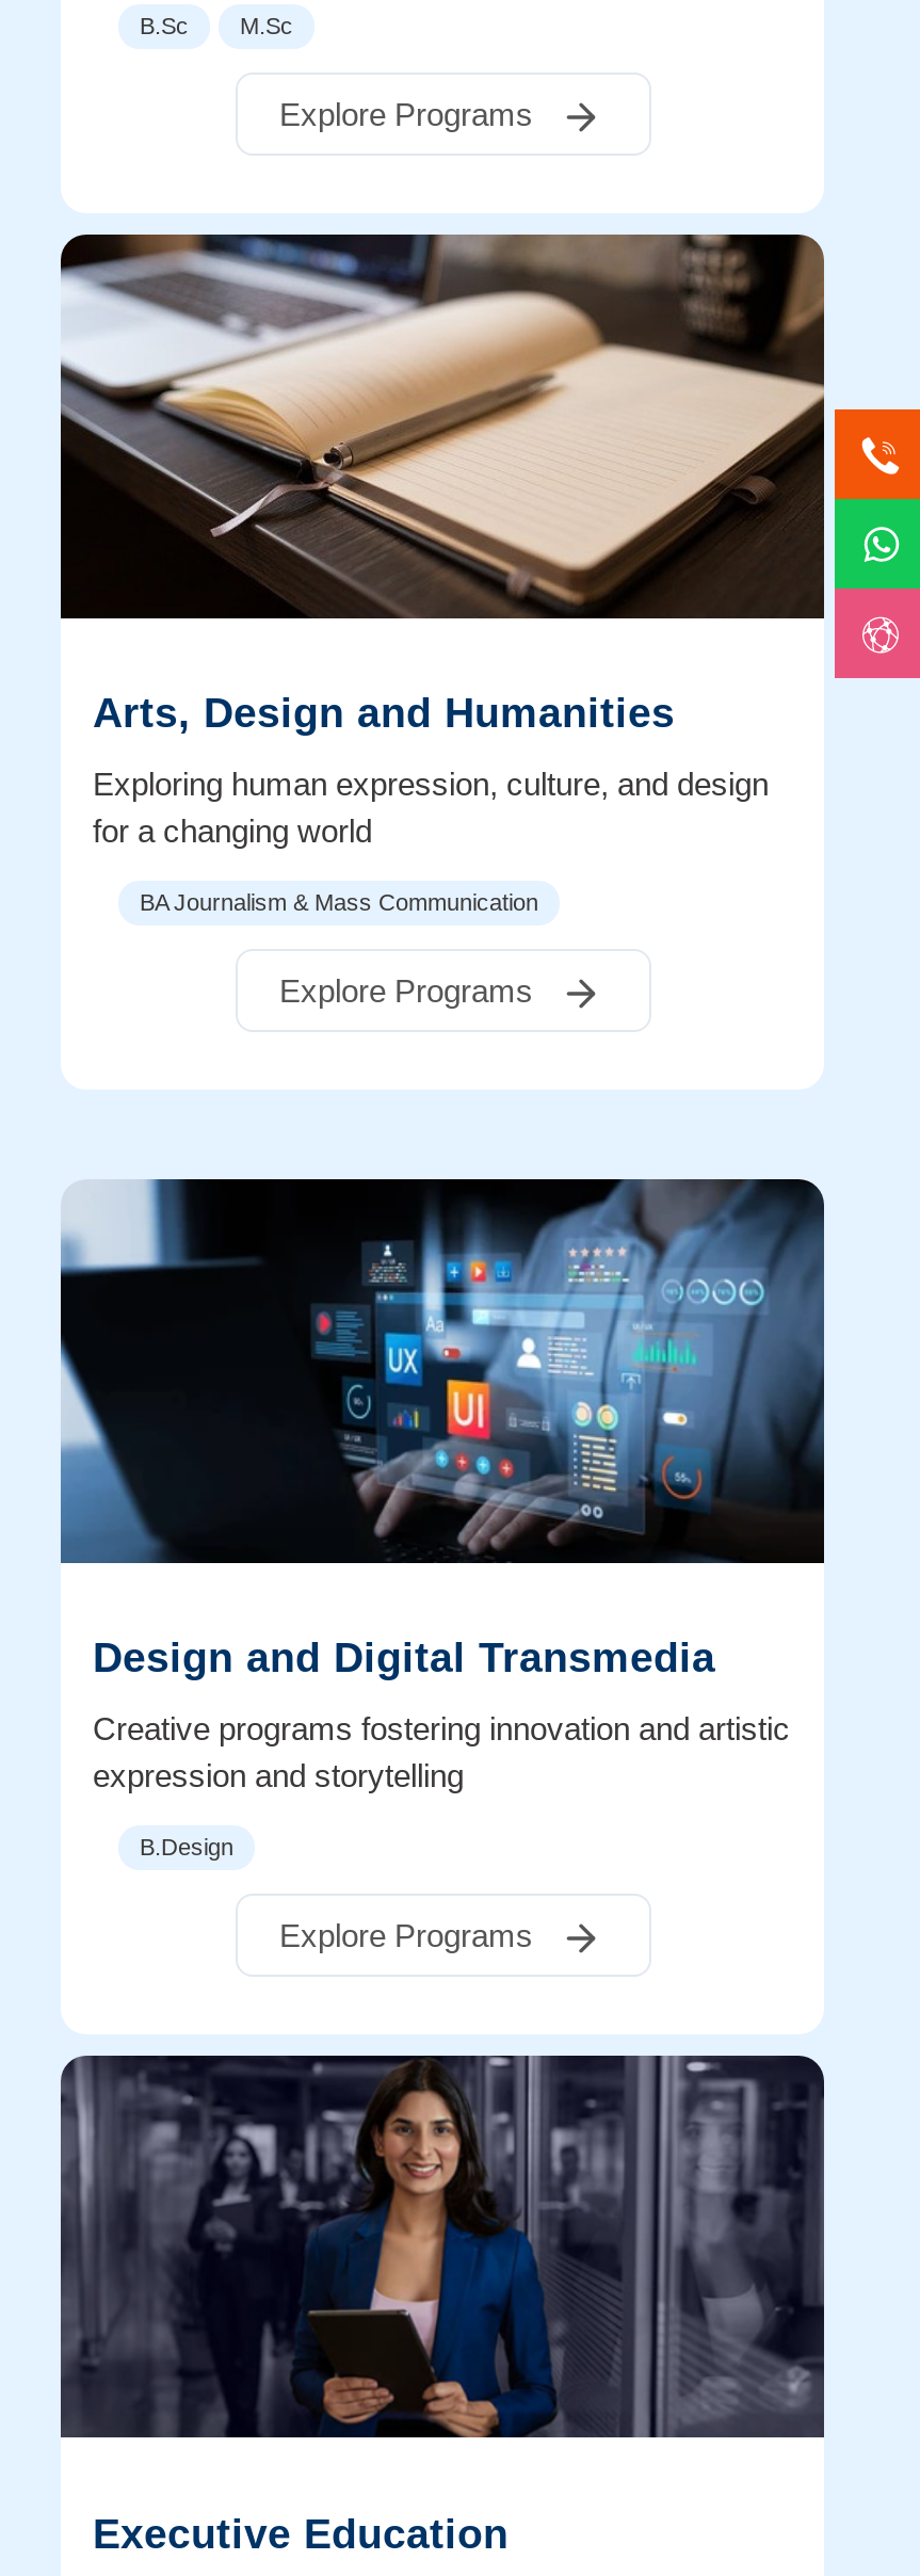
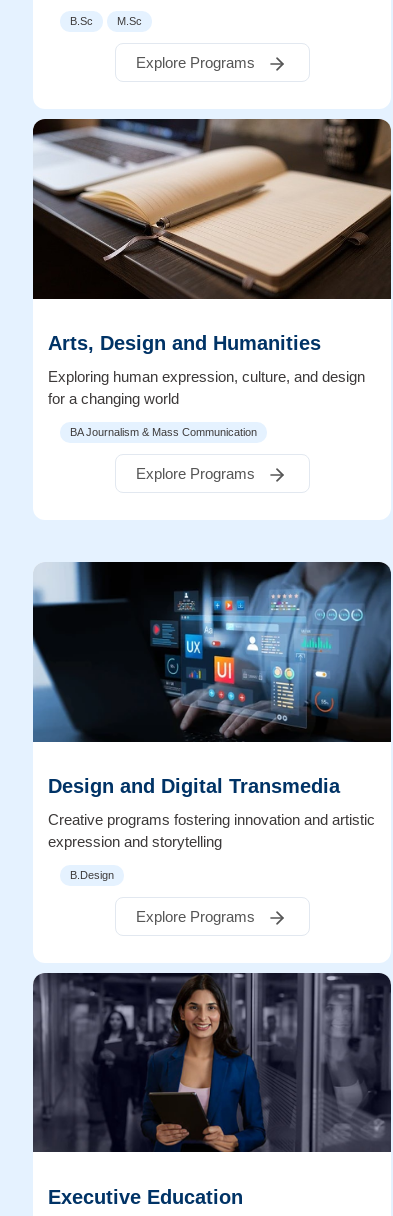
- [image]
